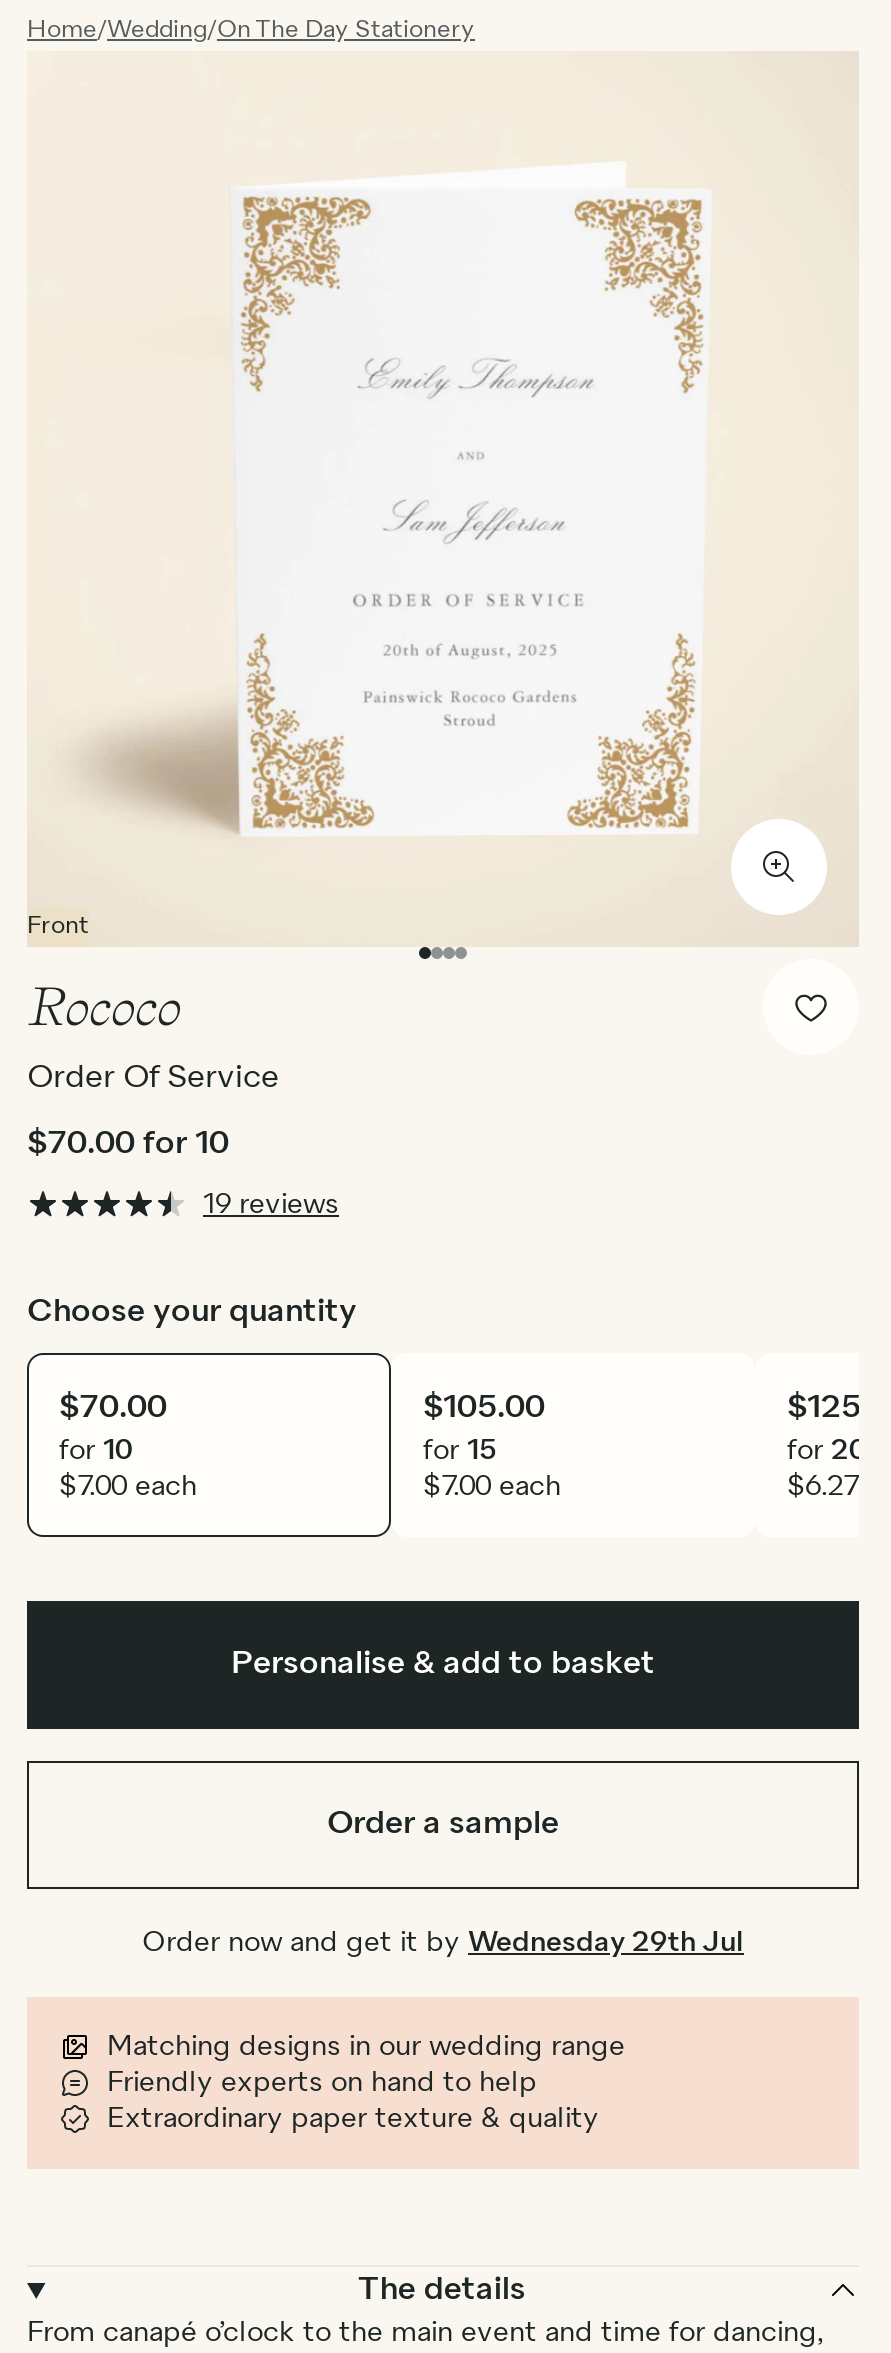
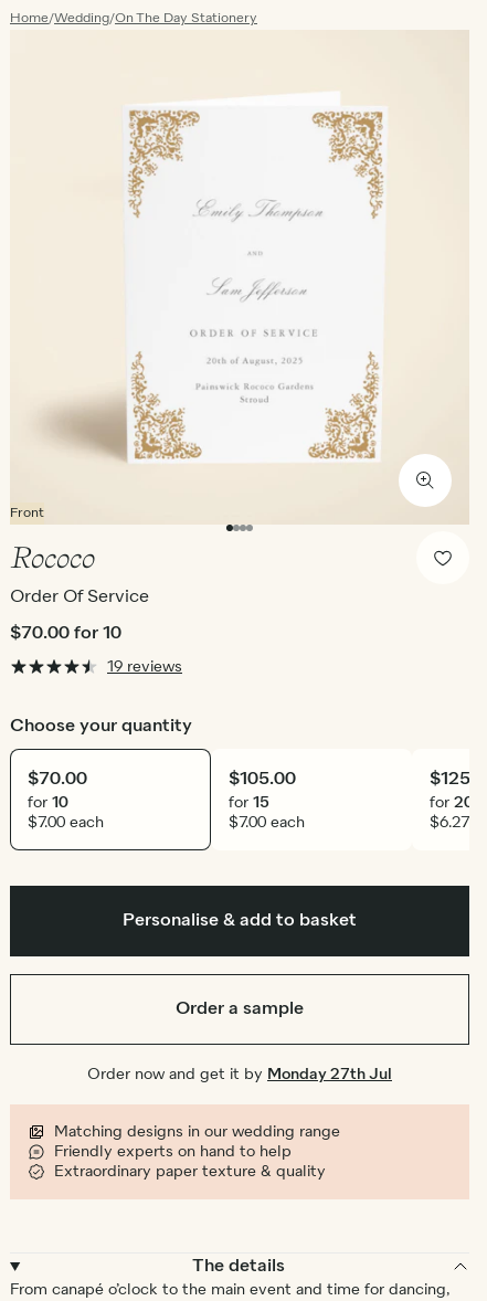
- Order now and get it by Wednesday 29th Jul
+ Order now and get it by Monday 27th Jul
